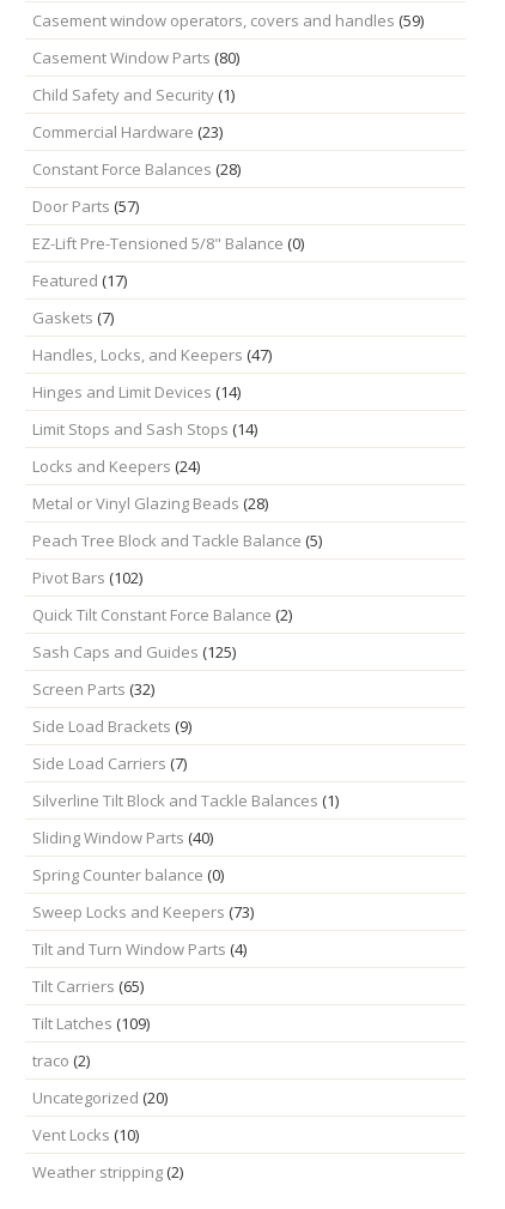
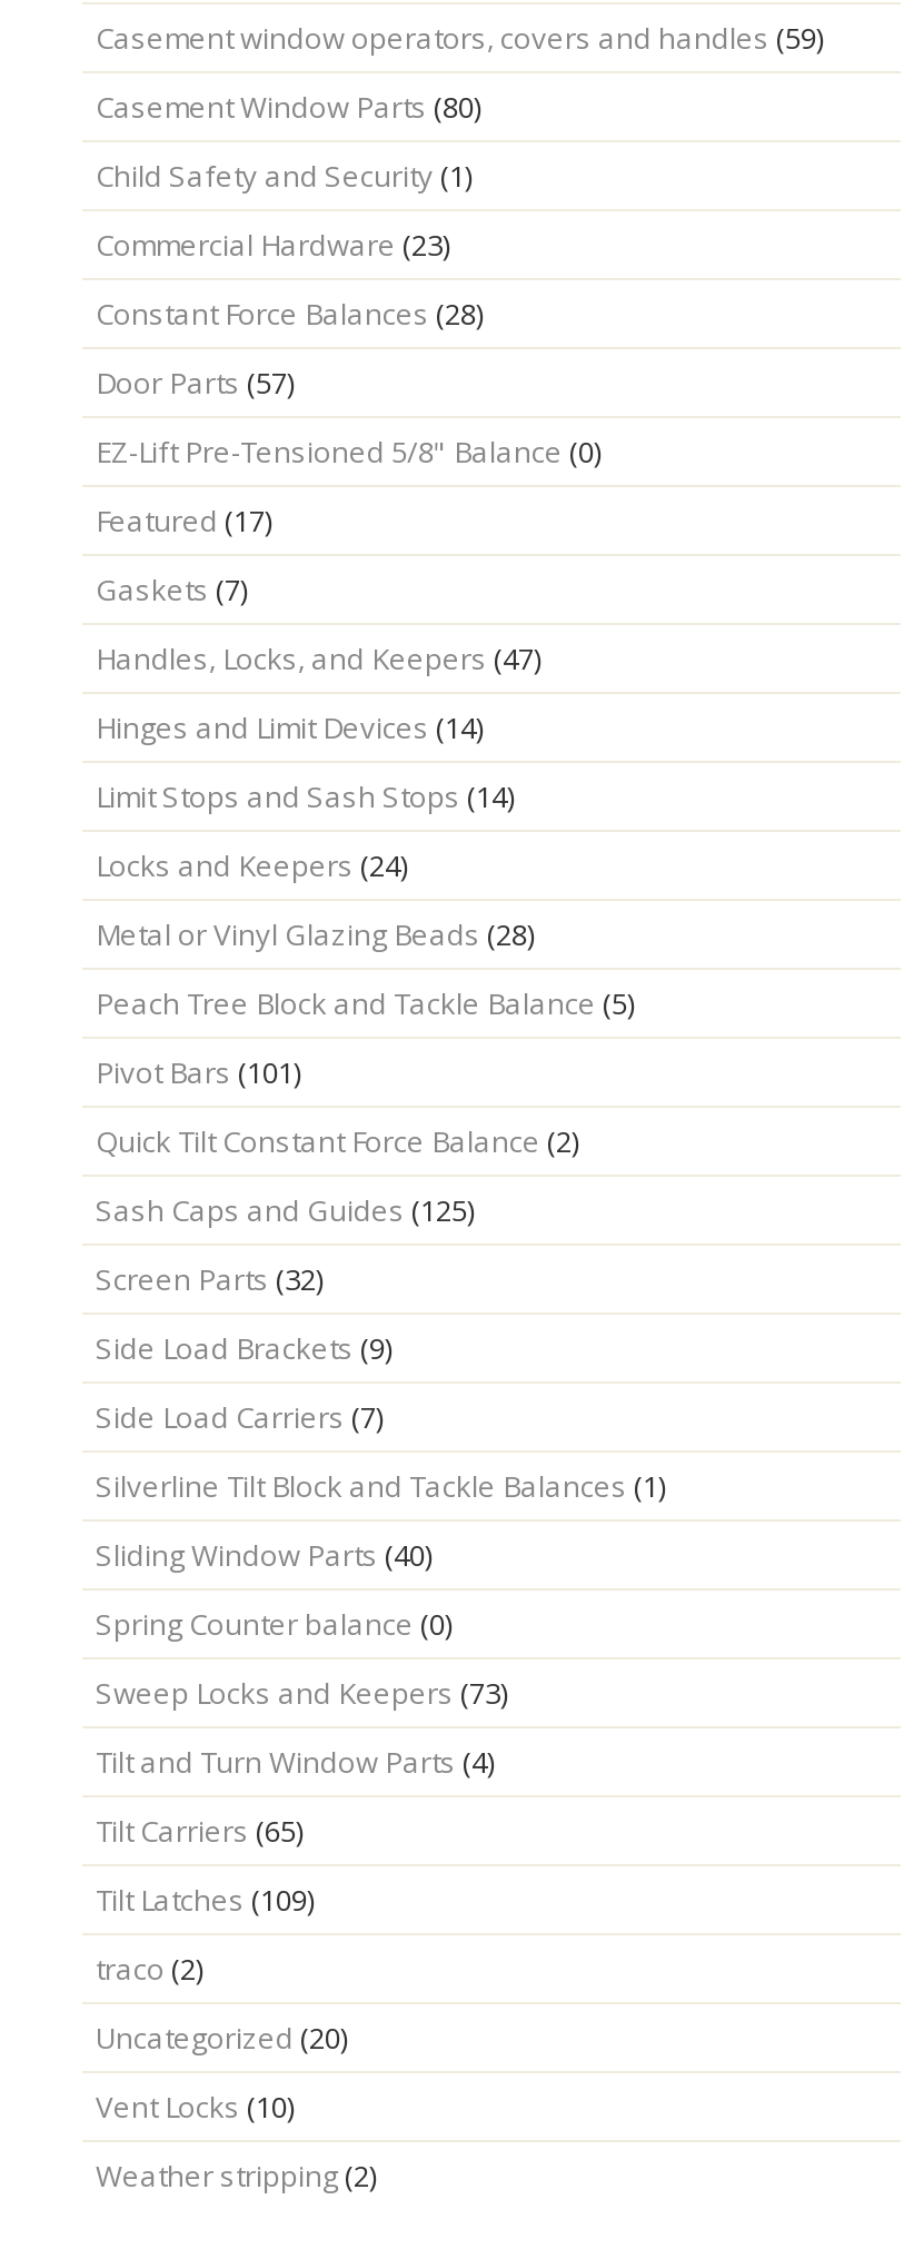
- Pivot Bars (102)
+ Pivot Bars (101)
